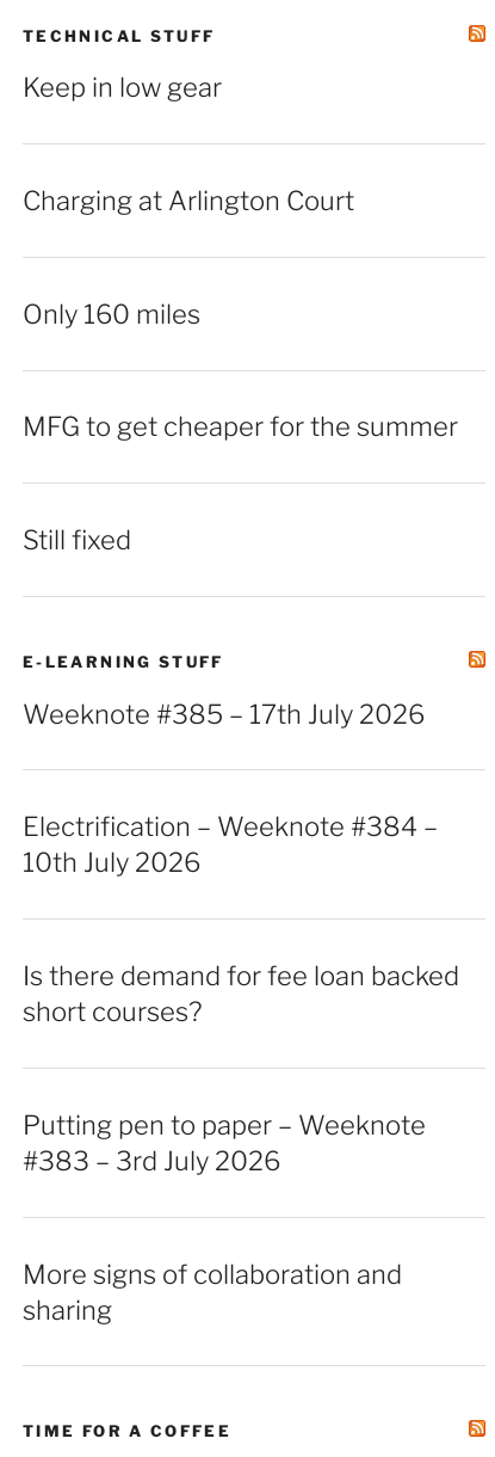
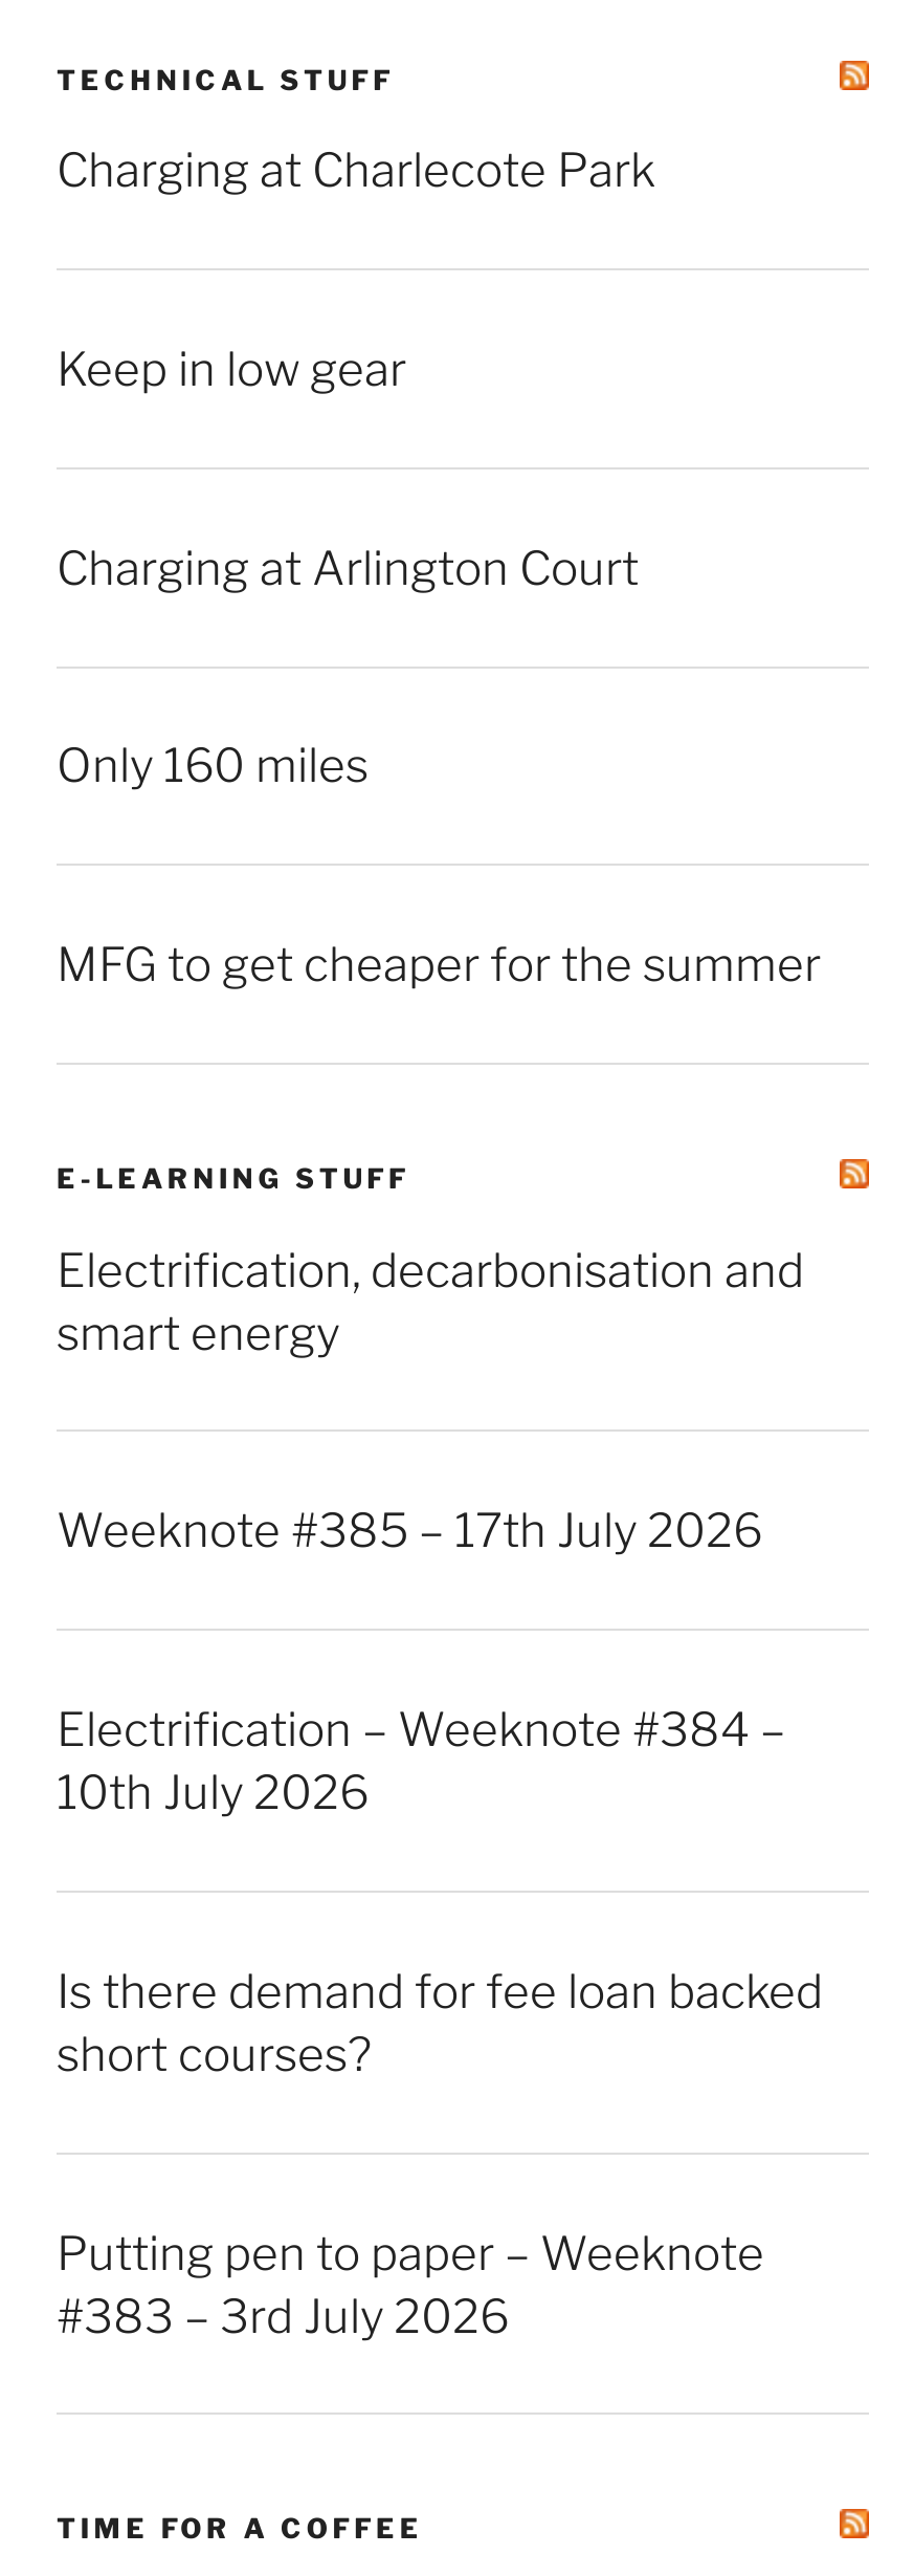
+ Charging at Charlecote Park

moved down: Keep in low gear | Charging at Arlington Court | Only 160 miles | MFG to get cheaper for the summer

- Still fixed

+ Electrification, decarbonisation and
+ smart energy

moved down: Weeknote #385 – 17th July 2026 | Electrification – Weeknote #384 – | 10th July 2026 | Is there demand for fee loan backed | short courses? | Putting pen to paper – Weeknote | #383 – 3rd July 2026

- More signs of collaboration and
- sharing
